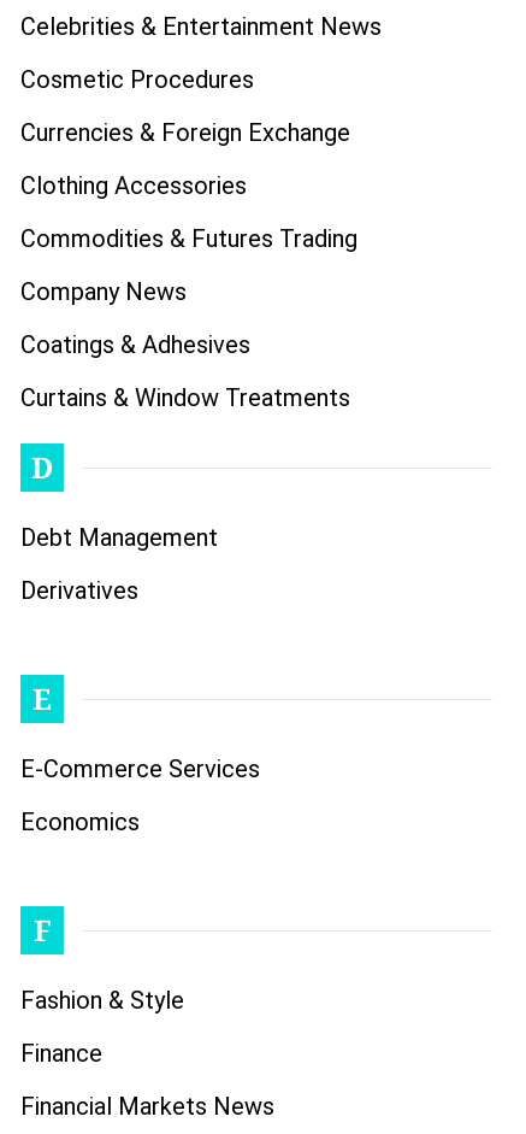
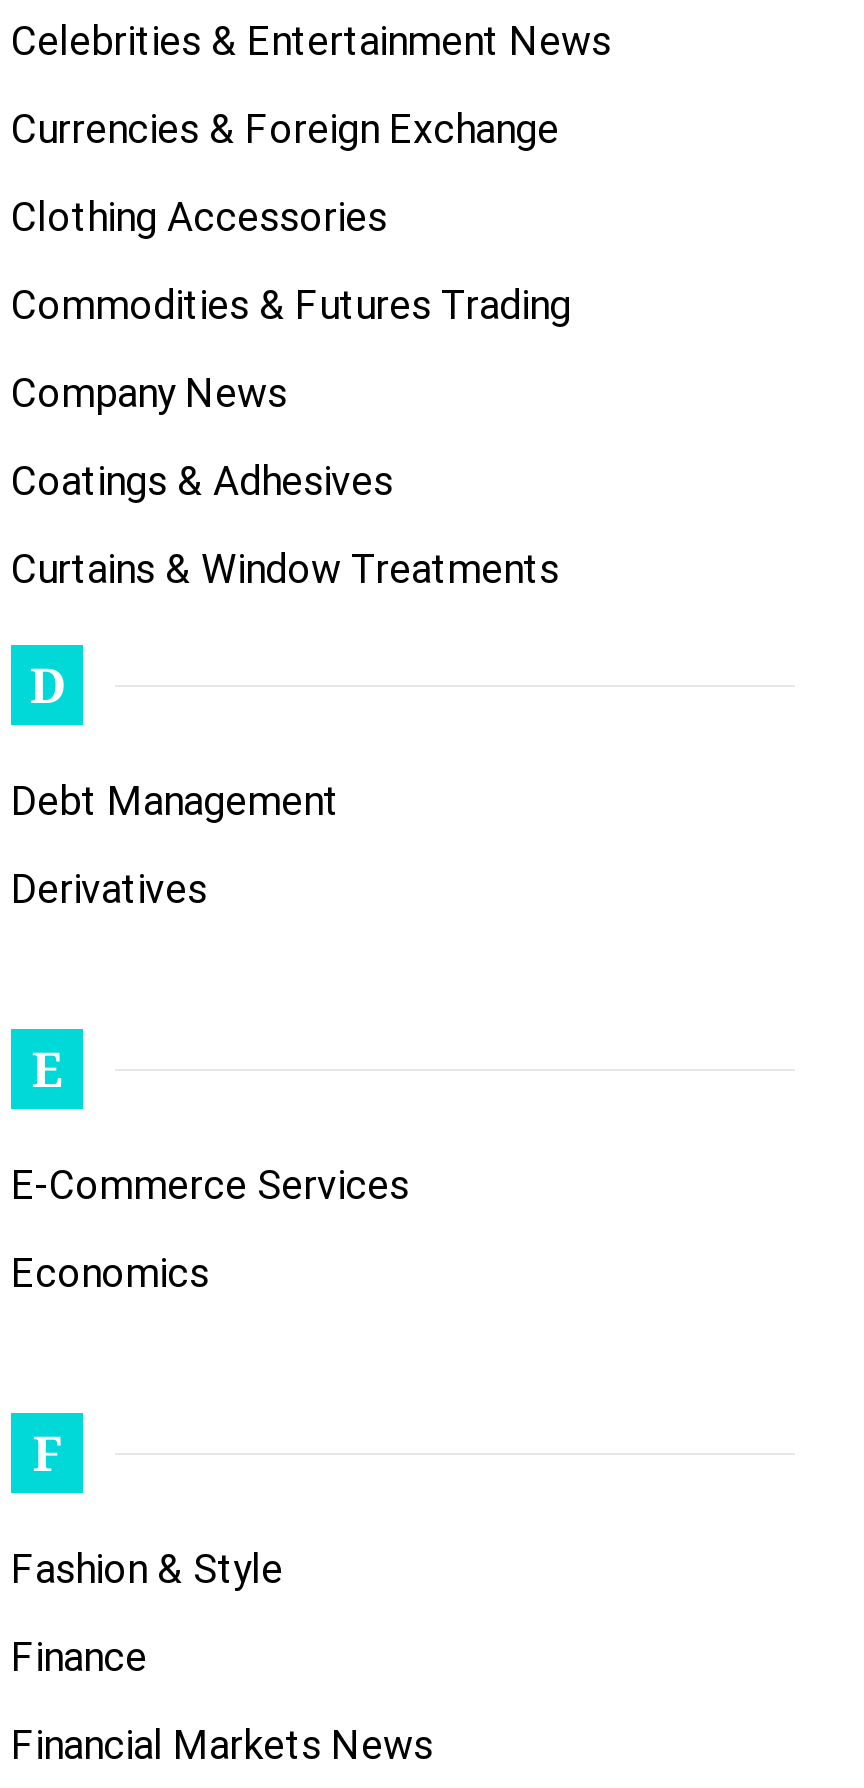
- Cosmetic Procedures
